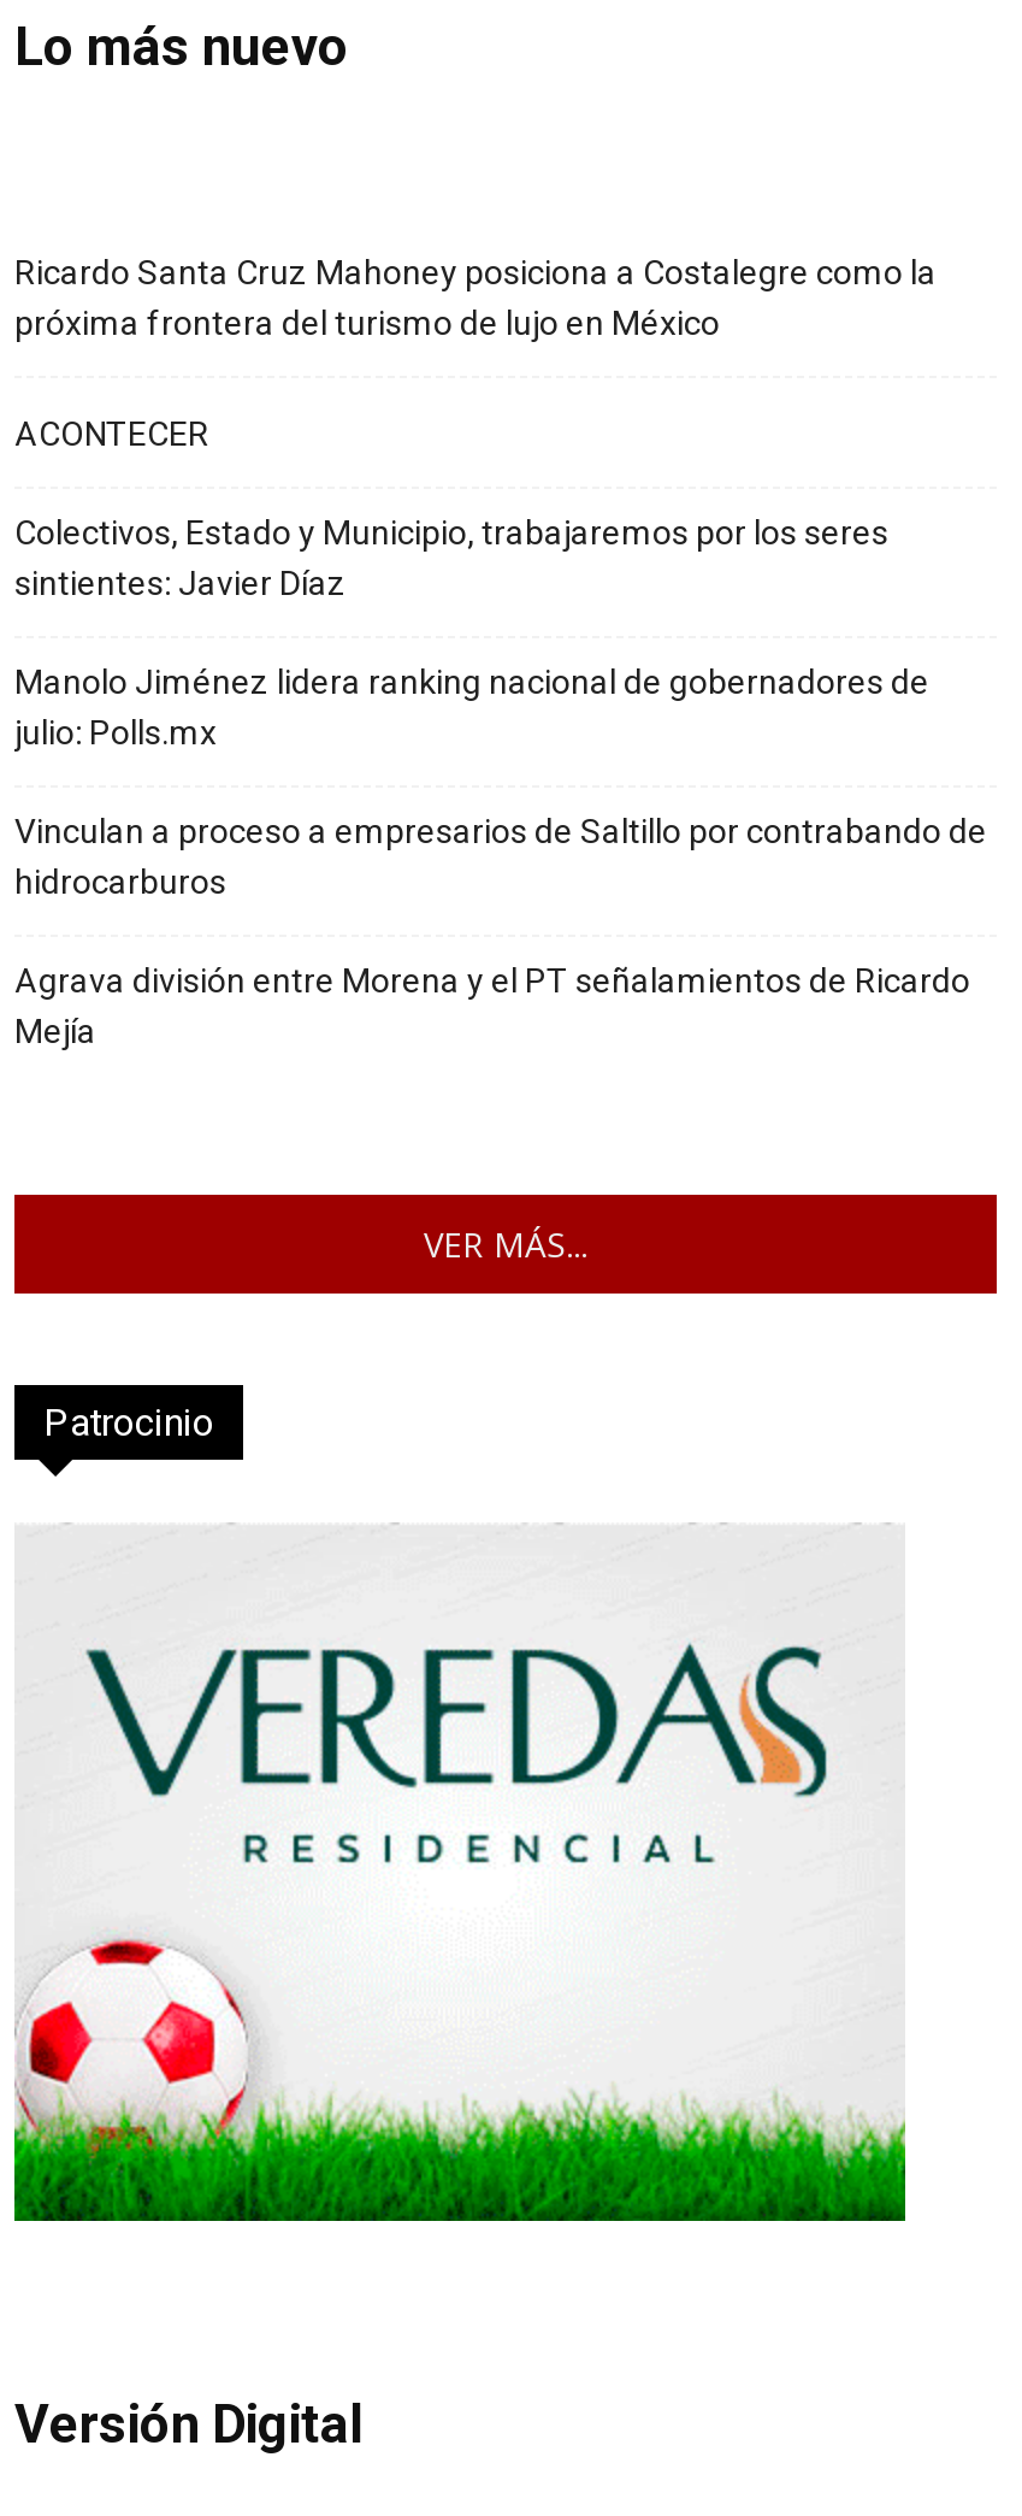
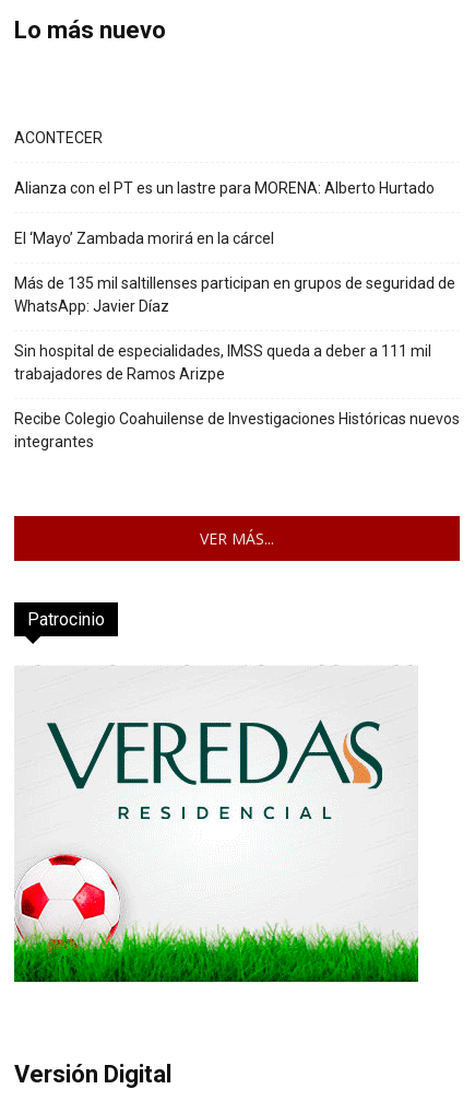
- Ricardo Santa Cruz Mahoney posiciona a Costalegre como la
- próxima frontera del turismo de lujo en México

moved up: ACONTECER

- Colectivos, Estado y Municipio, trabajaremos por los seres
- sintientes: Javier Díaz
- Manolo Jiménez lidera ranking nacional de gobernadores de
- julio: Polls.mx
- Vinculan a proceso a empresarios de Saltillo por contrabando de
- hidrocarburos
- Agrava división entre Morena y el PT señalamientos de Ricardo
- Mejía
+ Alianza con el PT es un lastre para MORENA: Alberto Hurtado
+ El ‘Mayo’ Zambada morirá en la cárcel
+ Más de 135 mil saltillenses participan en grupos de seguridad de
+ WhatsApp: Javier Díaz
+ Sin hospital de especialidades, IMSS queda a deber a 111 mil
+ trabajadores de Ramos Arizpe
+ Recibe Colegio Coahuilense de Investigaciones Históricas nuevos
+ integrantes
